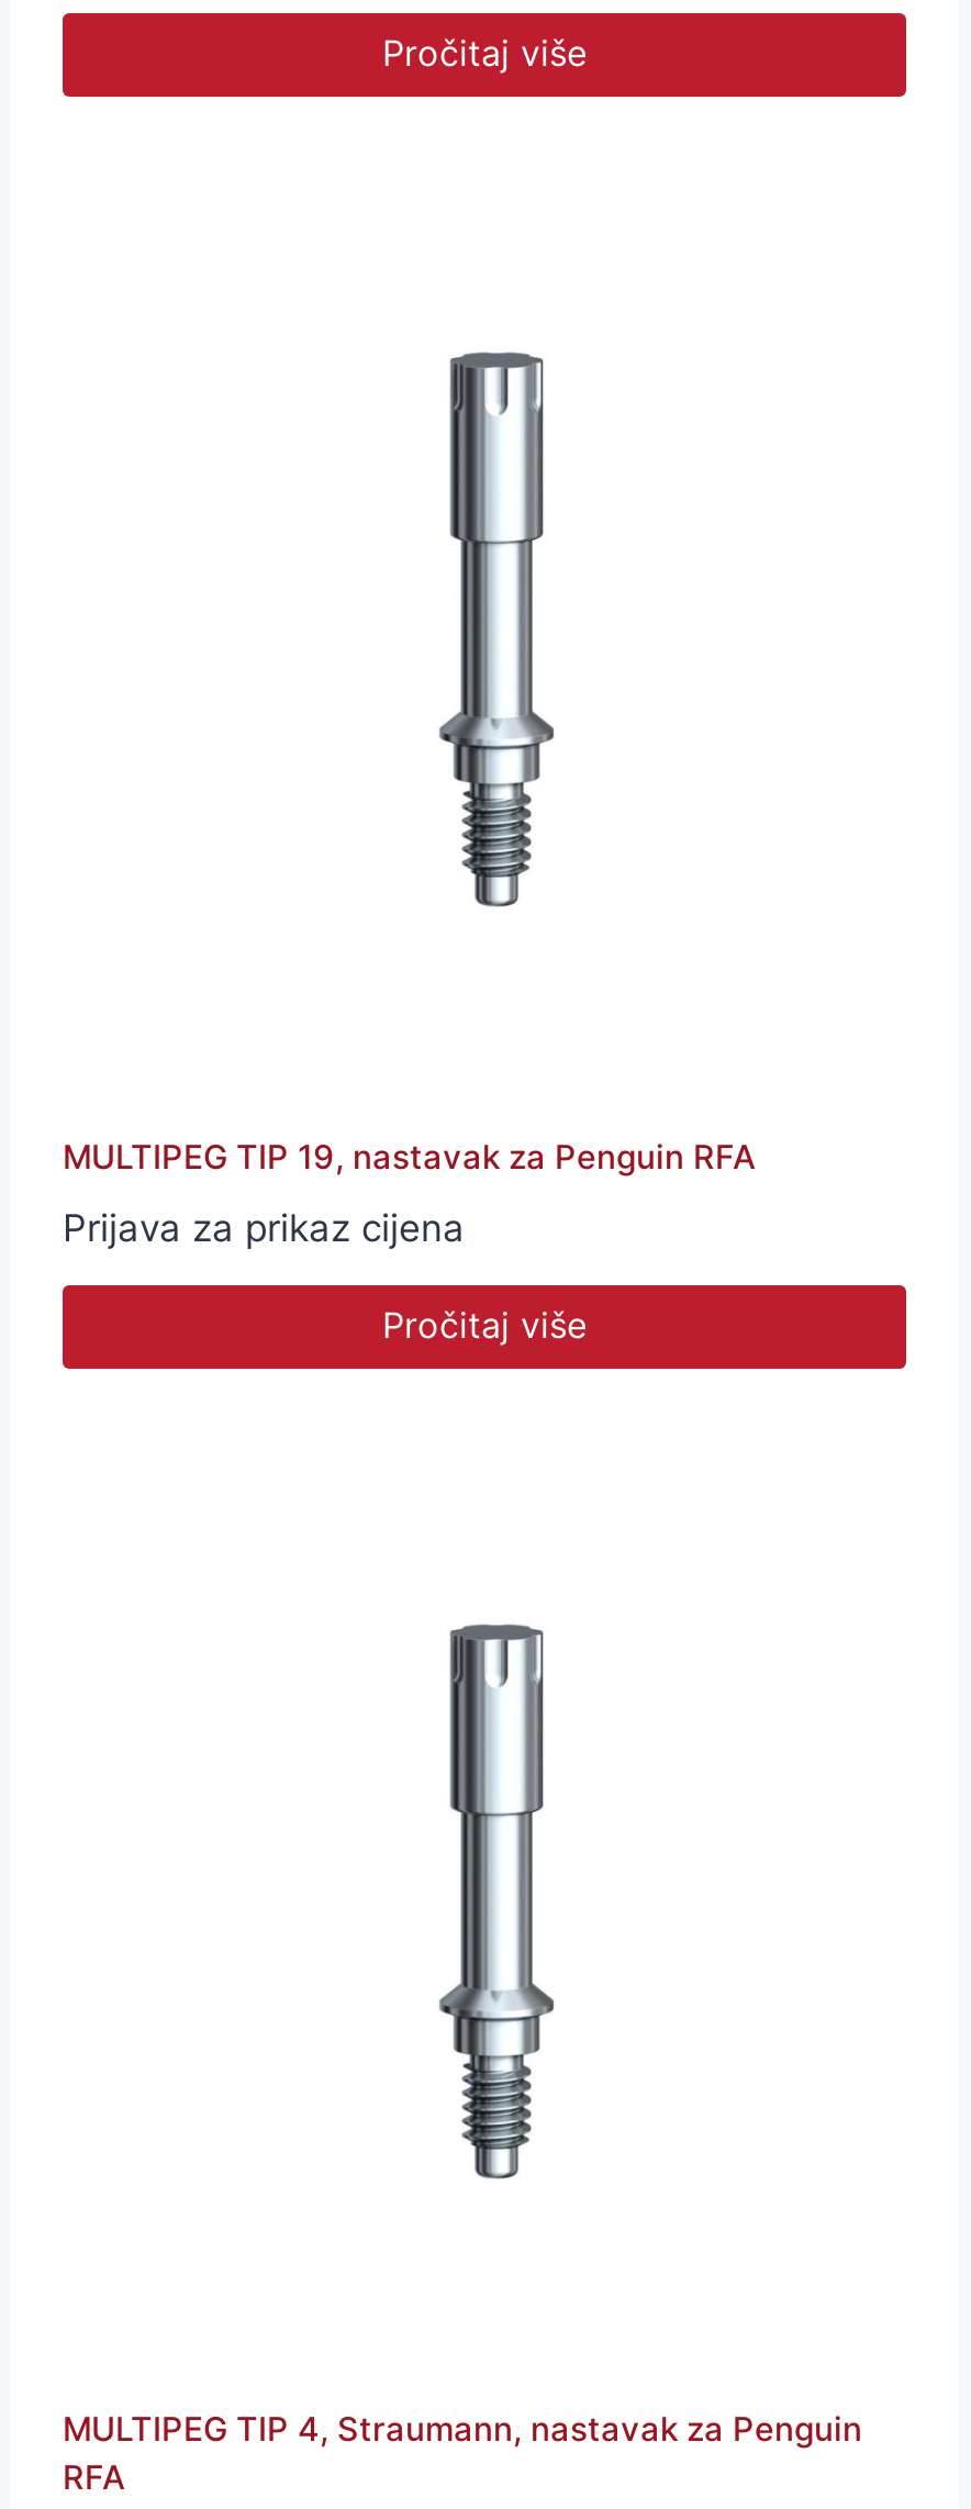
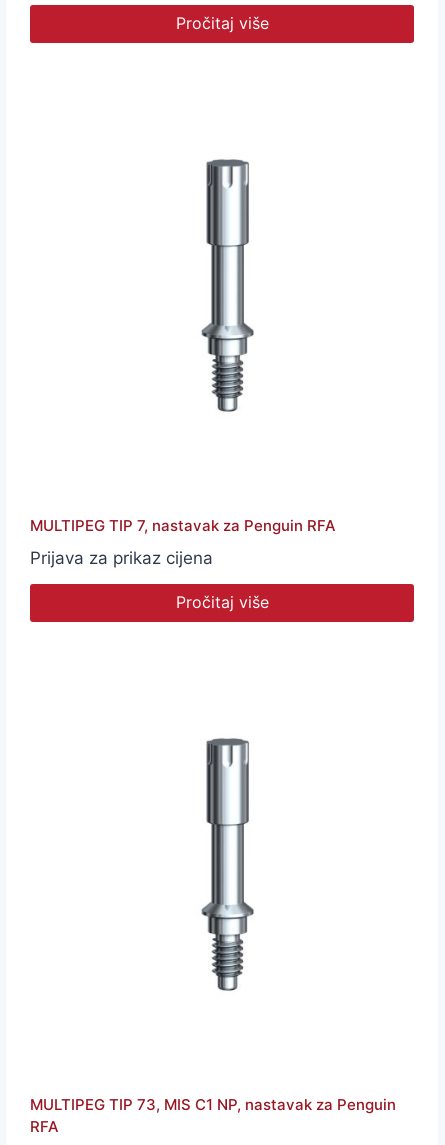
- MULTIPEG TIP 19, nastavak za Penguin RFA
+ MULTIPEG TIP 7, nastavak za Penguin RFA

- MULTIPEG TIP 4, Straumann, nastavak za Penguin
+ MULTIPEG TIP 73, MIS C1 NP, nastavak za Penguin
